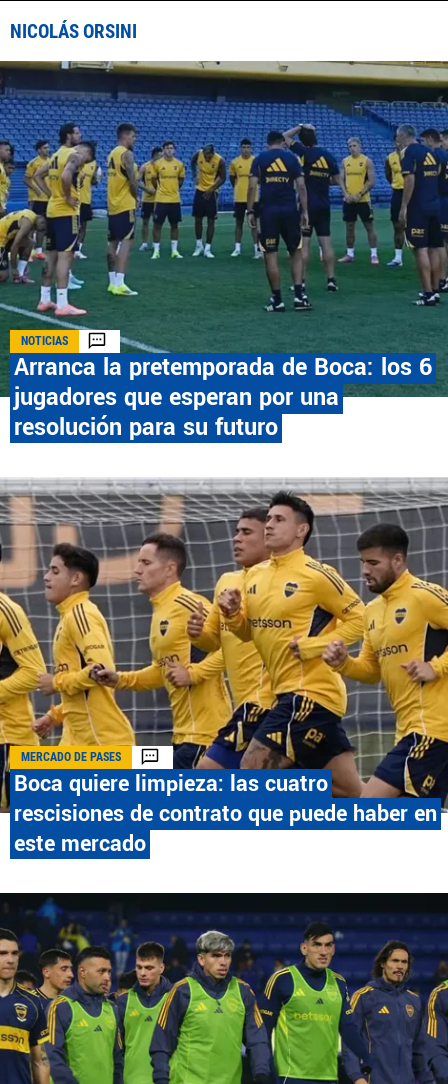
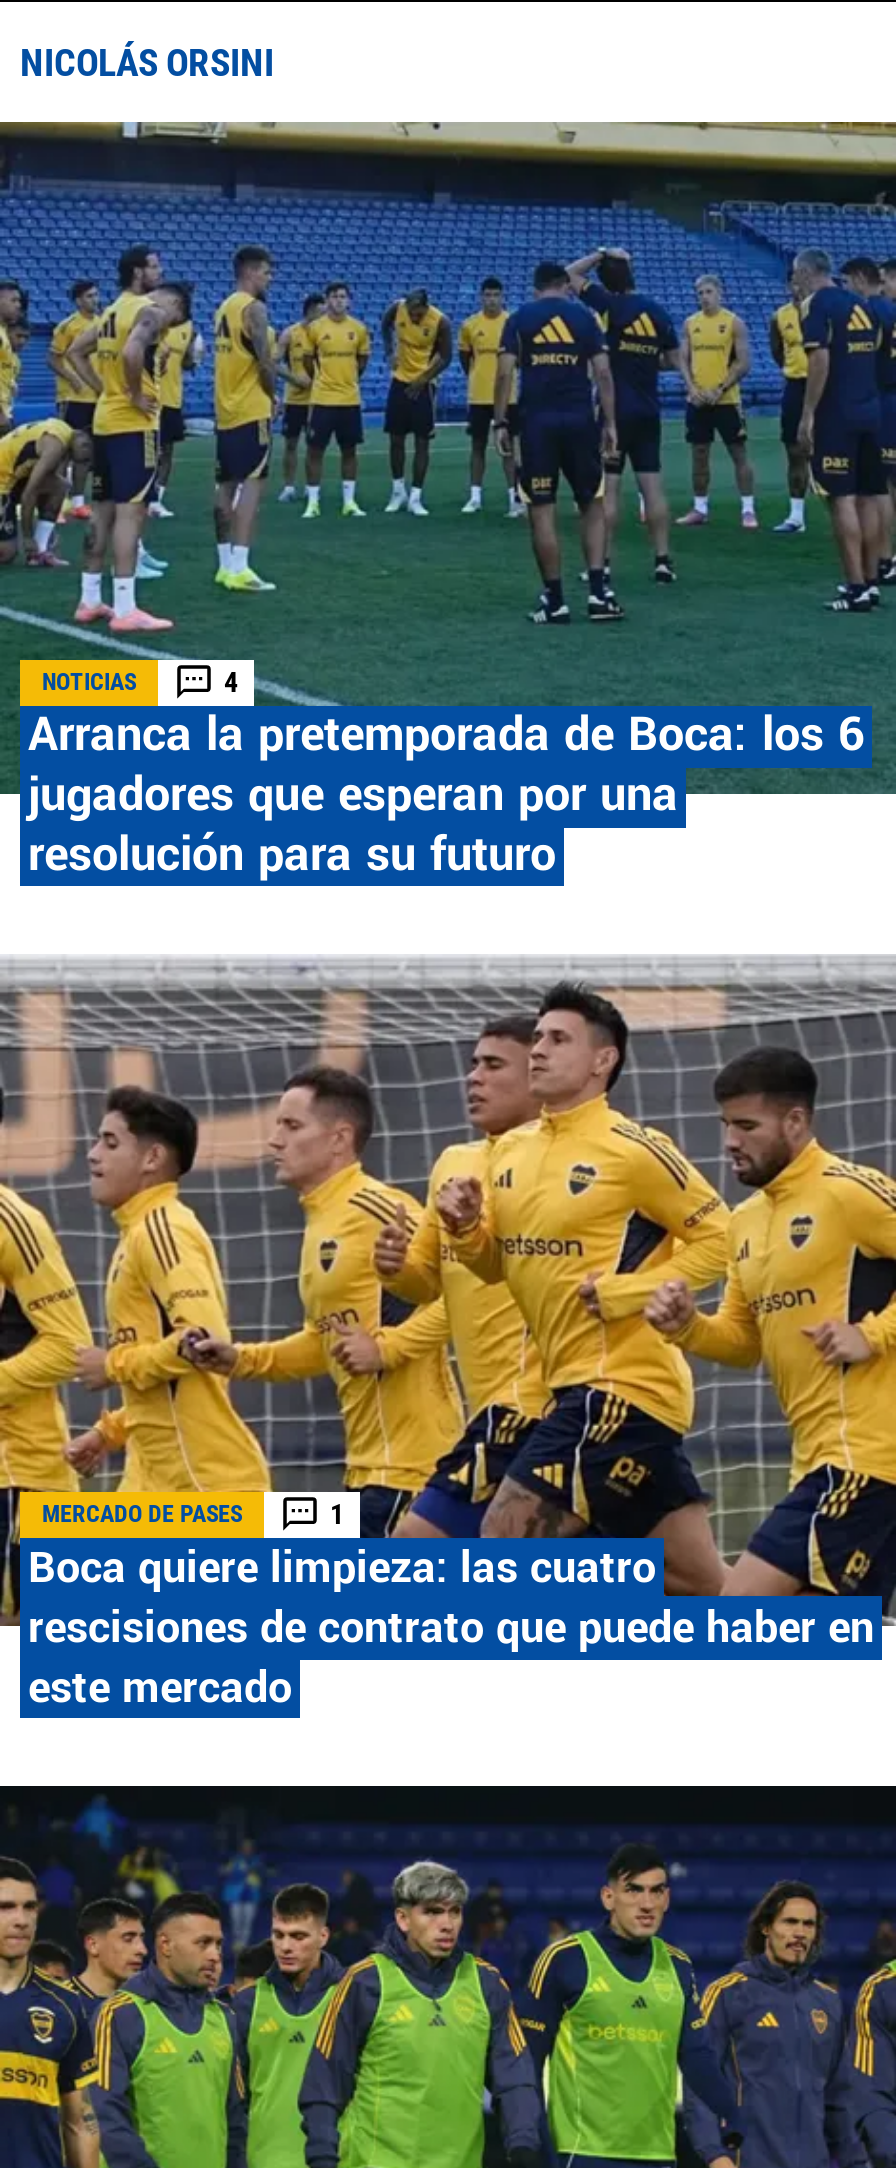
+ 4

+ 1
